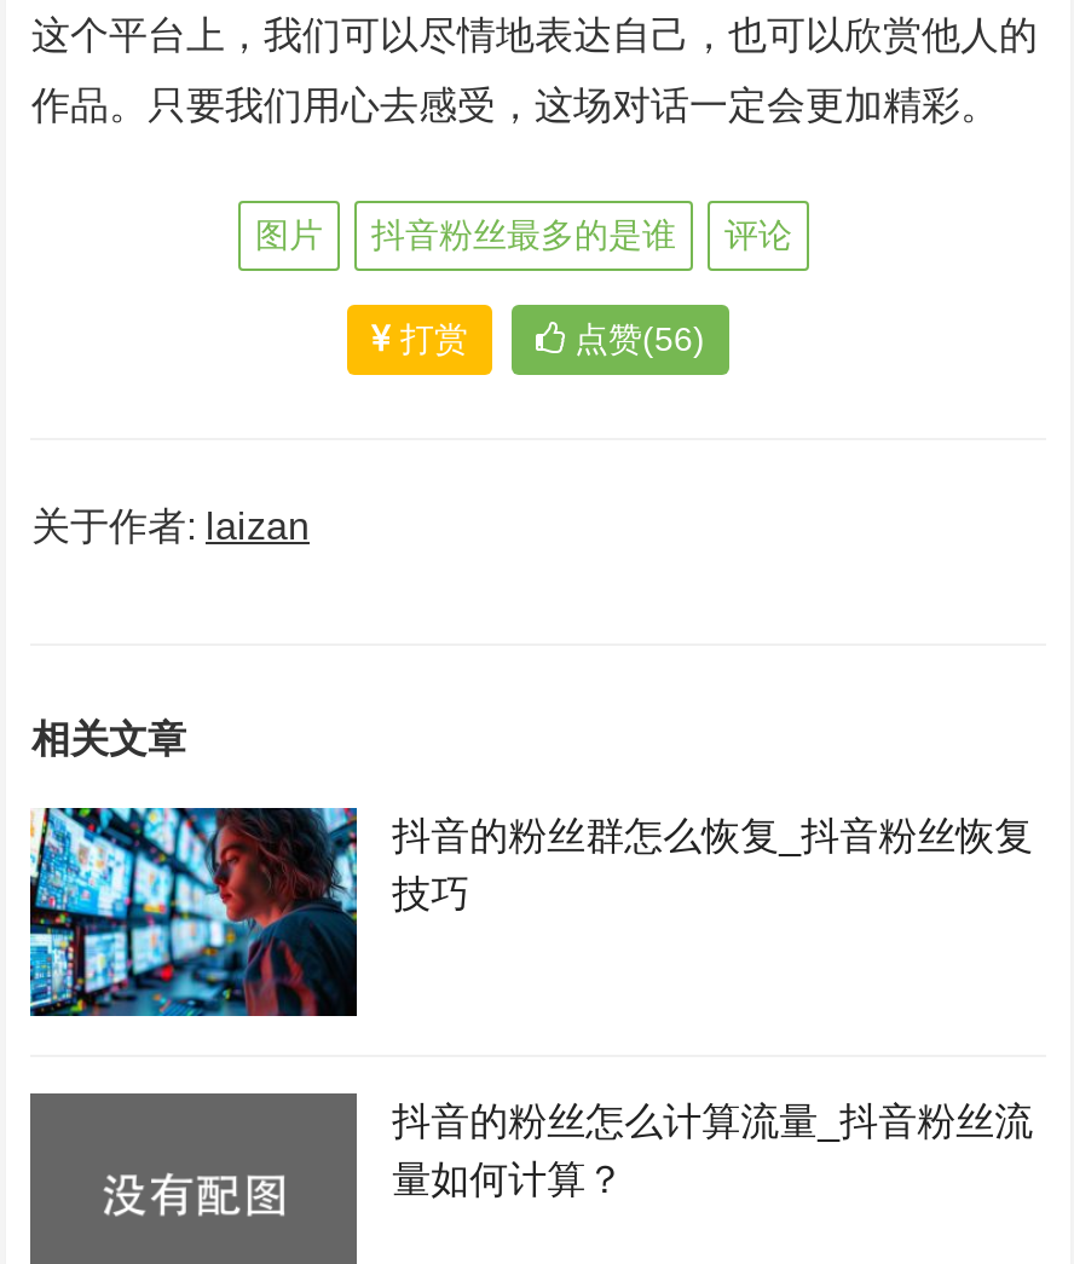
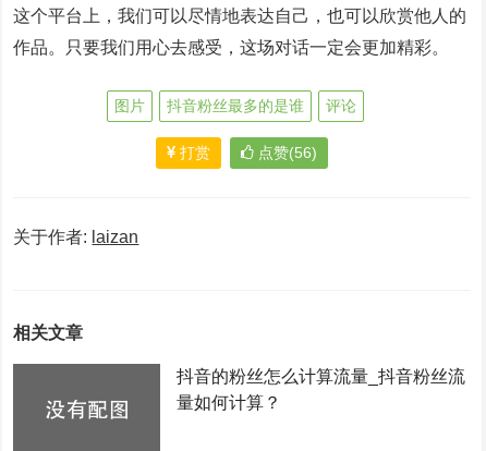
- [image]
- 抖音的粉丝群怎么恢复_抖音粉丝恢复
- 技巧
